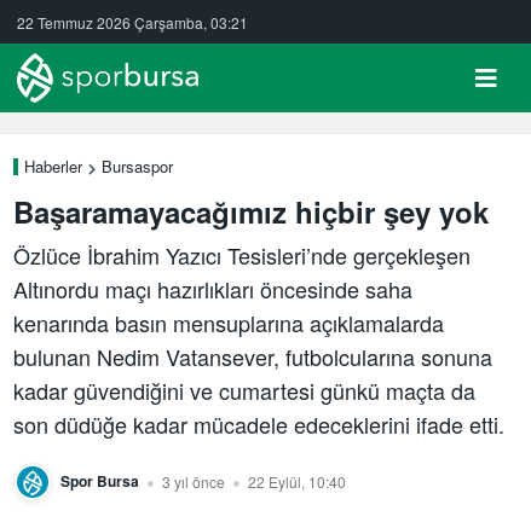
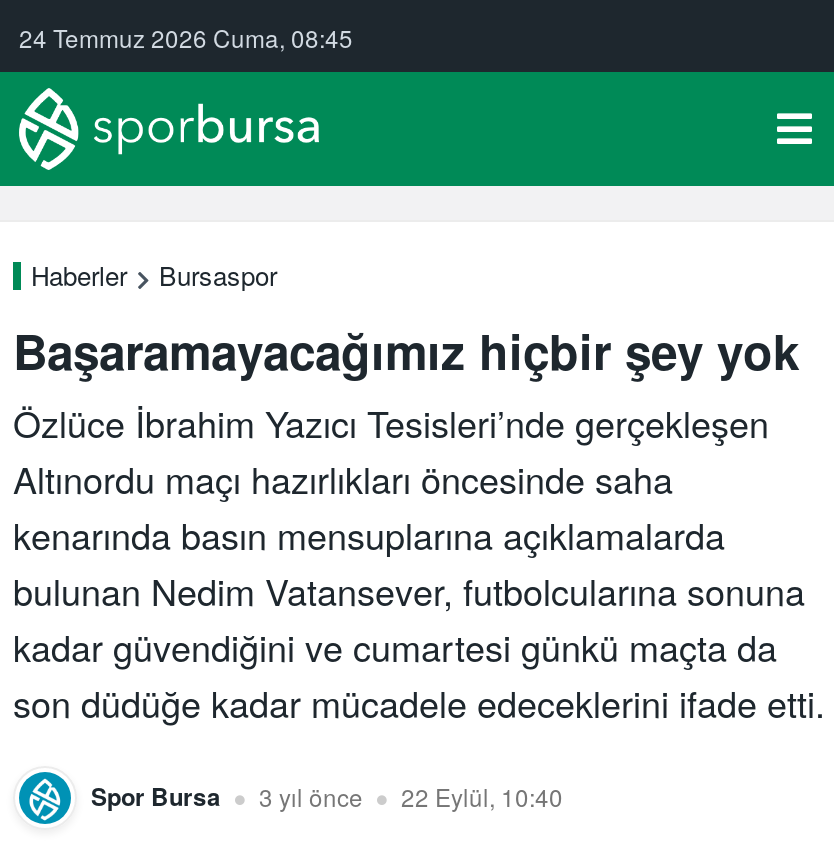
- 22 Temmuz 2026 Çarşamba, 03:21
+ 24 Temmuz 2026 Cuma, 08:45
